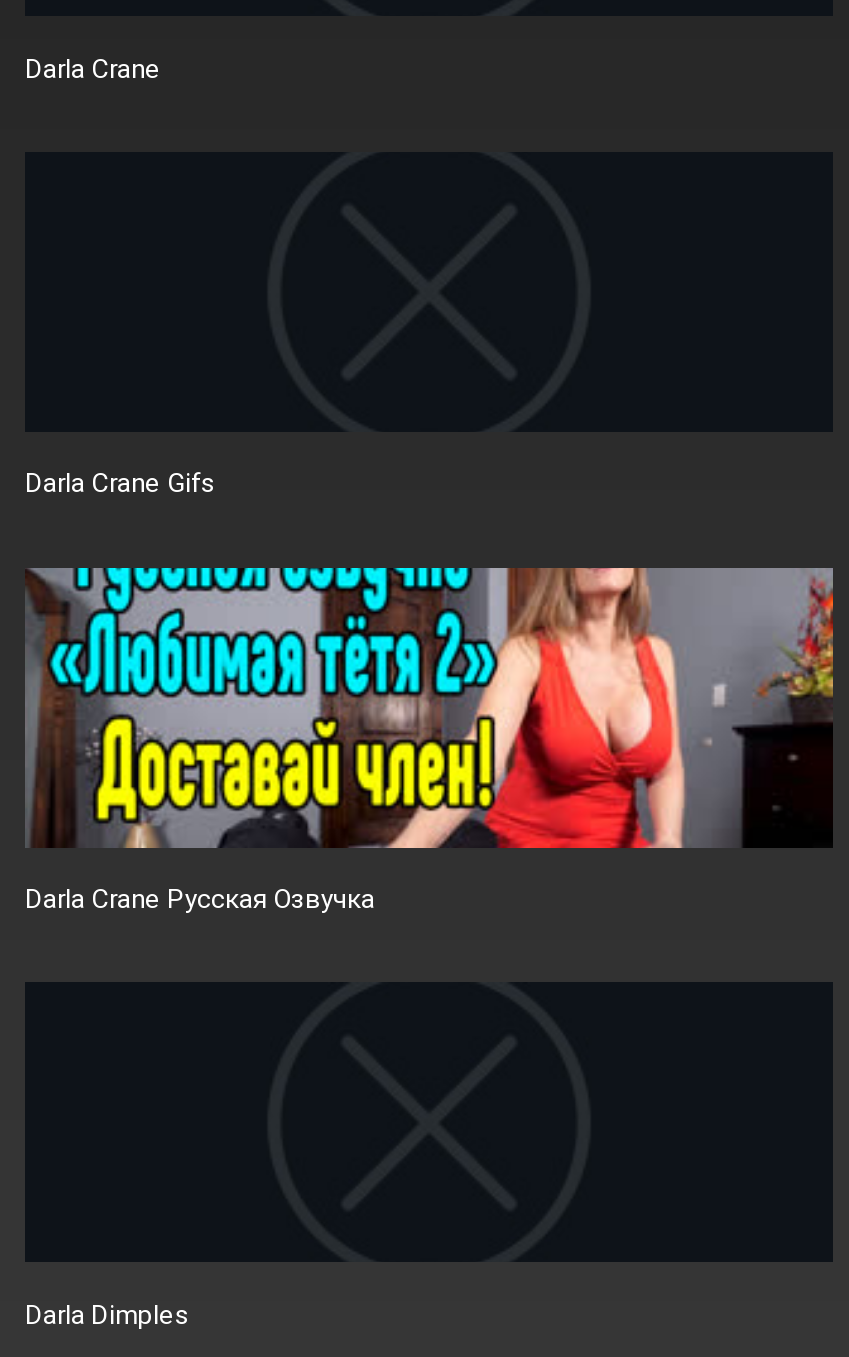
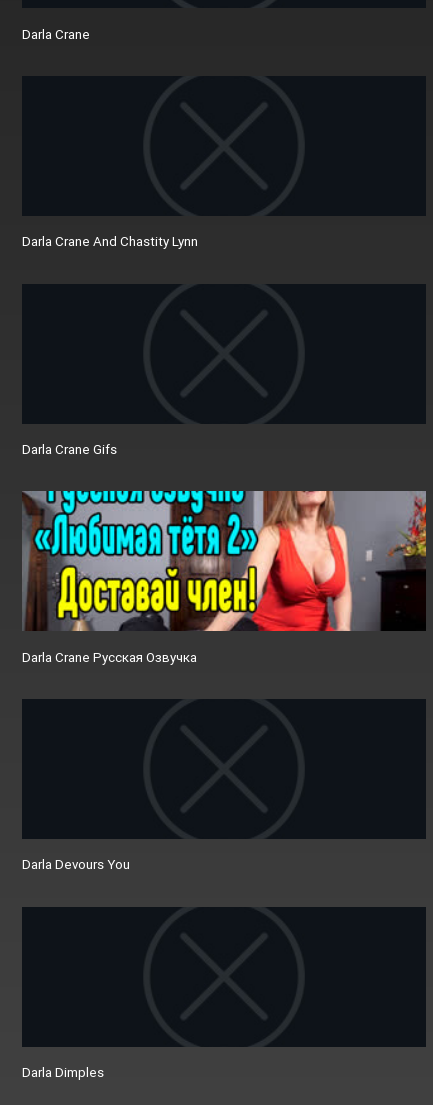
+ Darla Crane And Chastity Lynn

+ Darla Devours You
